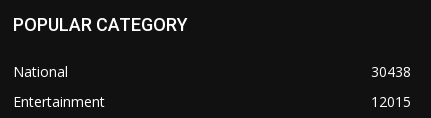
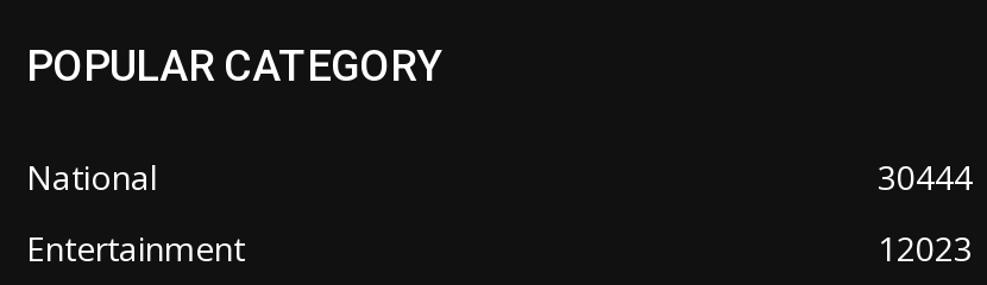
- 30438
+ 30444

- 12015
+ 12023
